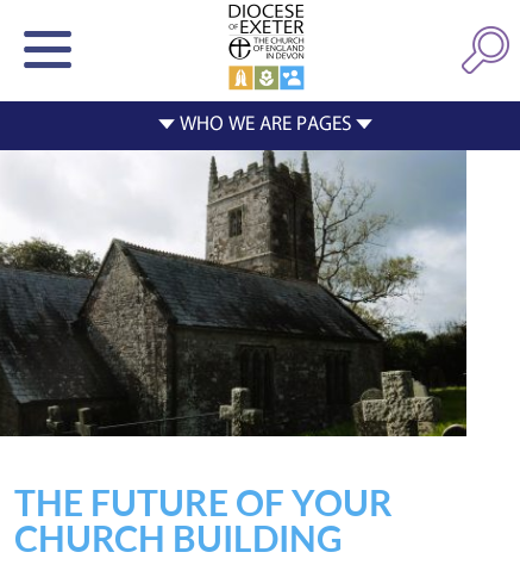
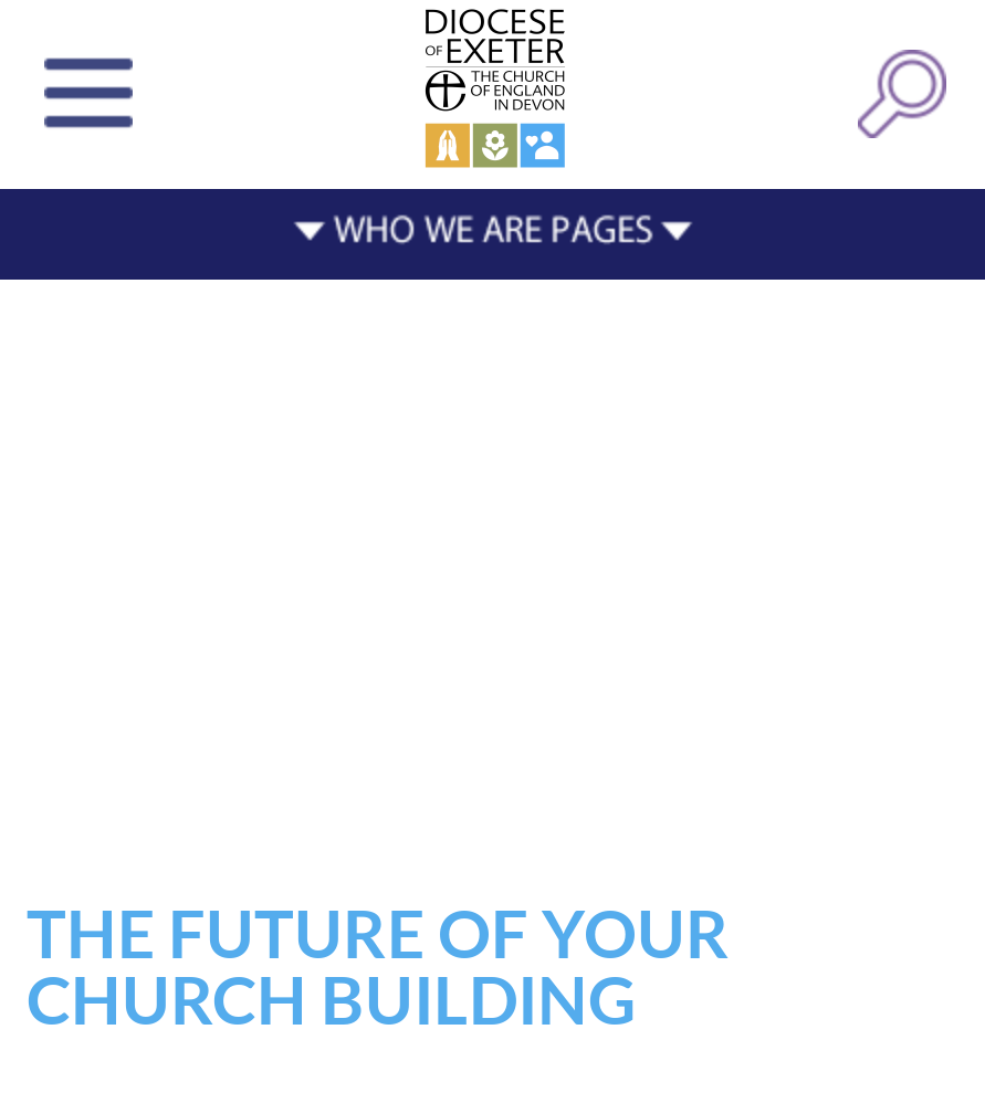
- [image]
